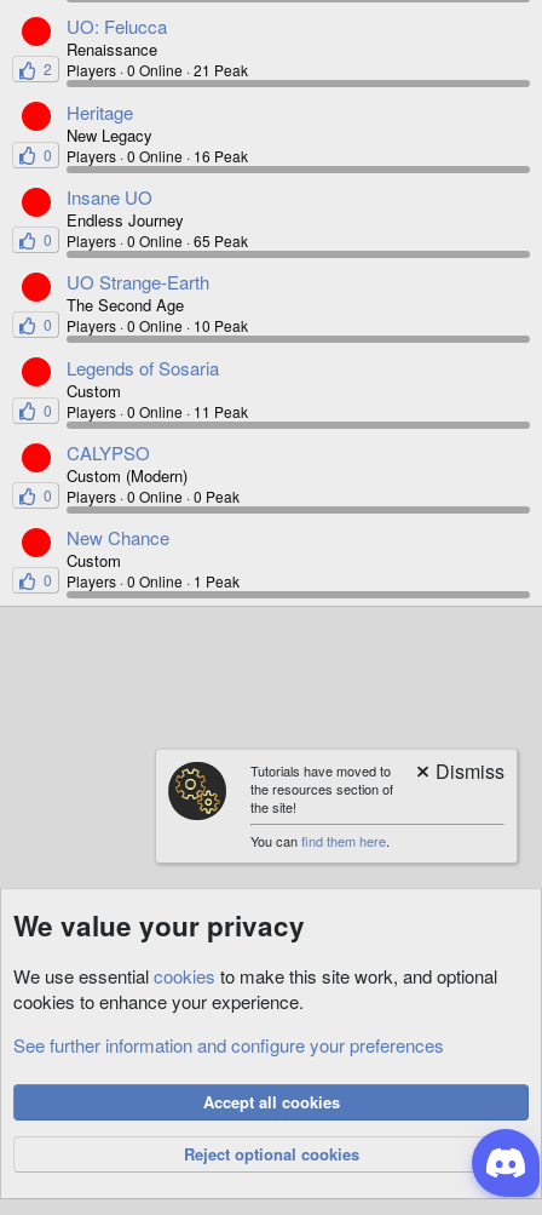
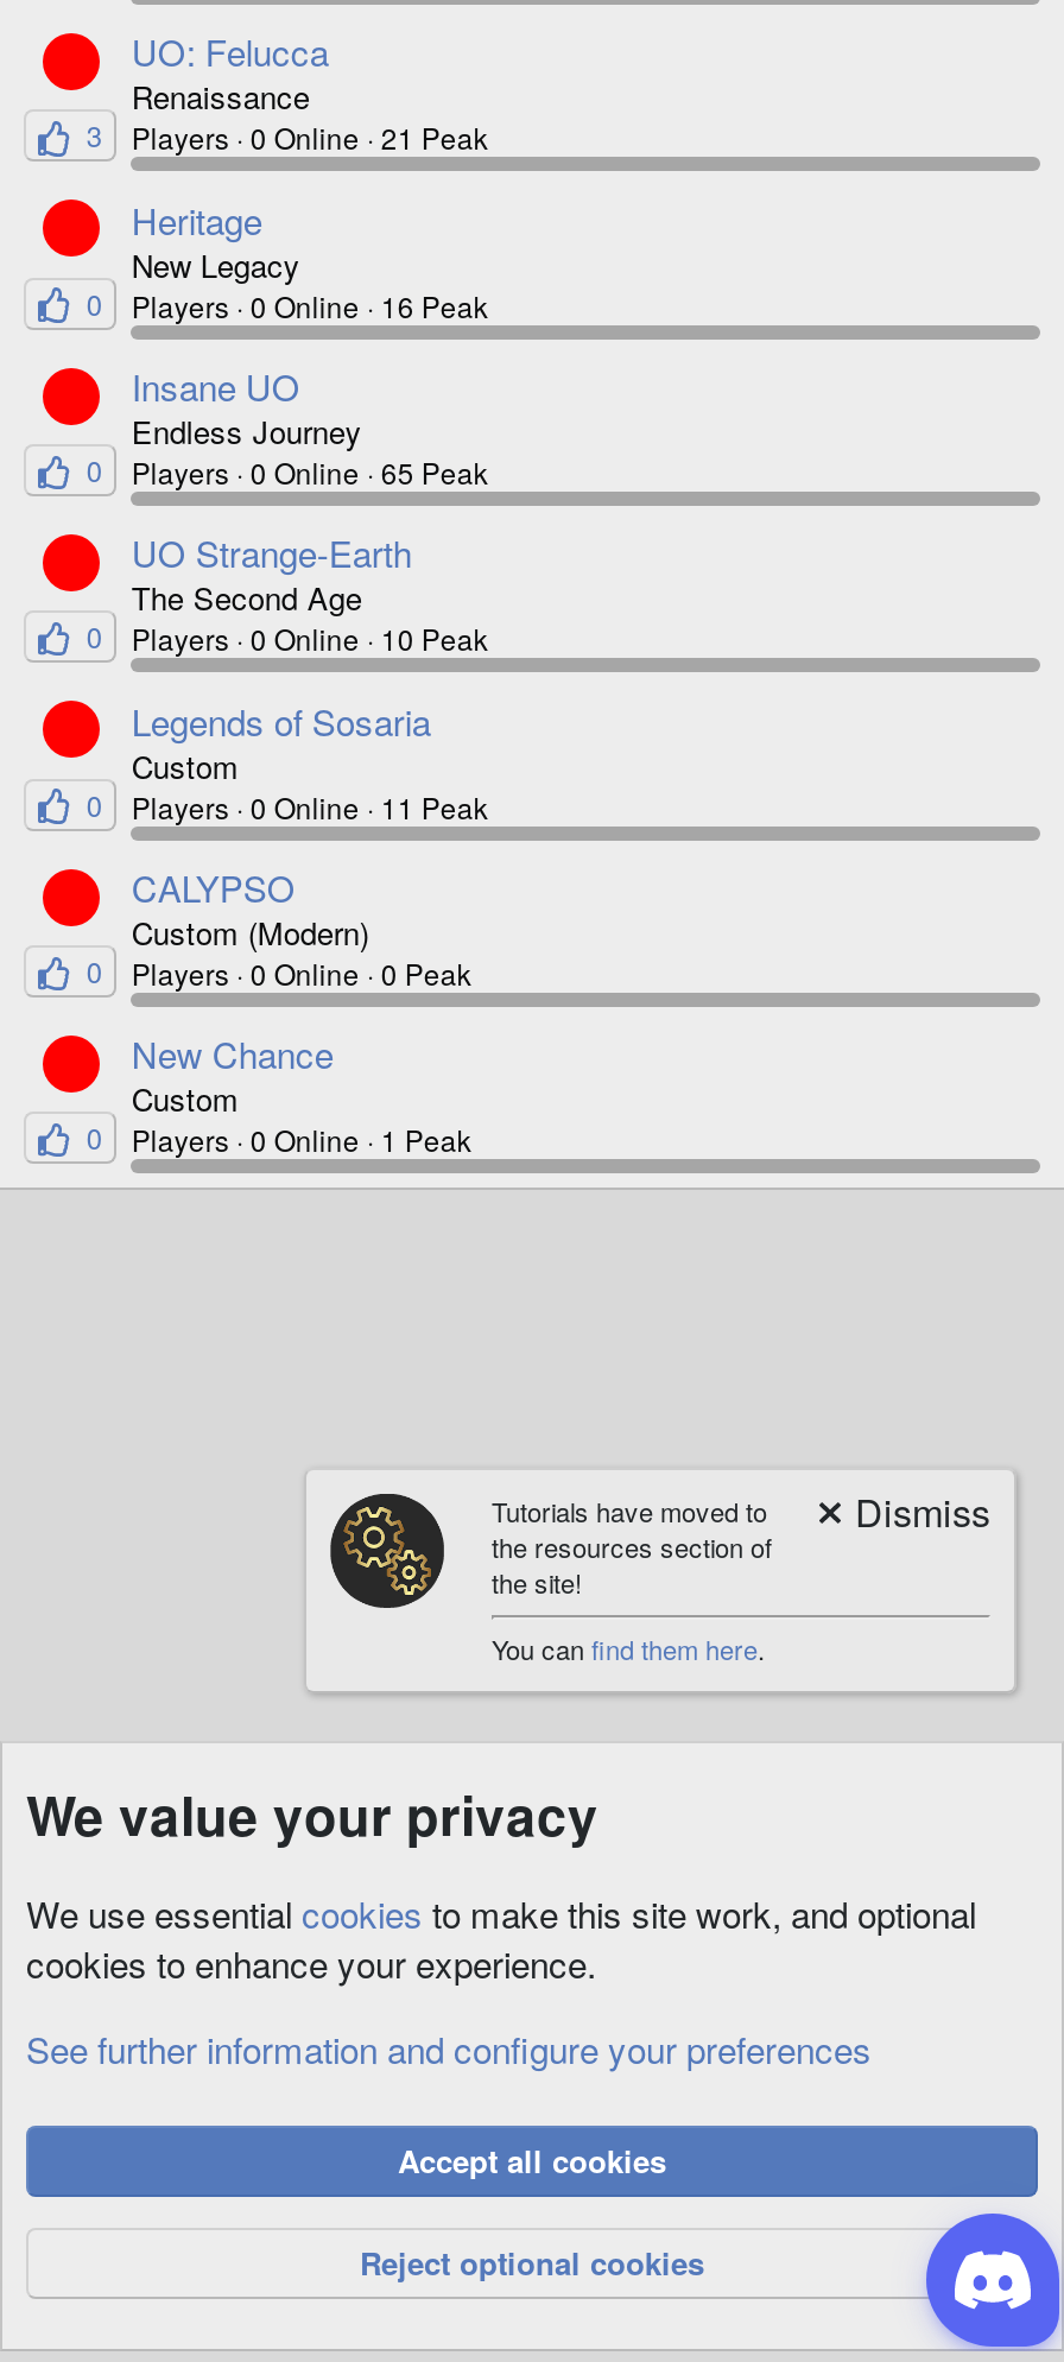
- 2 Players 0 Online 21 Peak
+ 3 Players 0 Online 21 Peak
